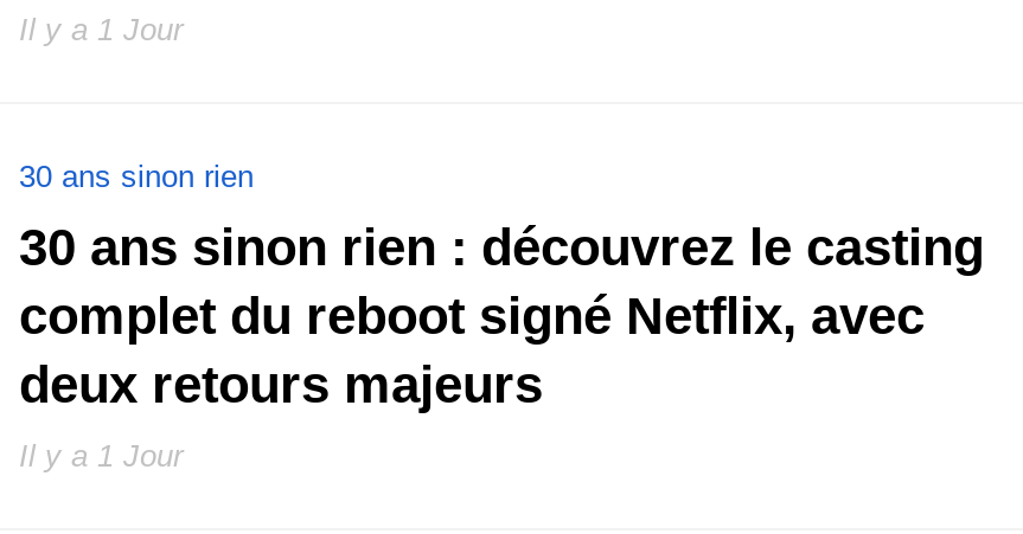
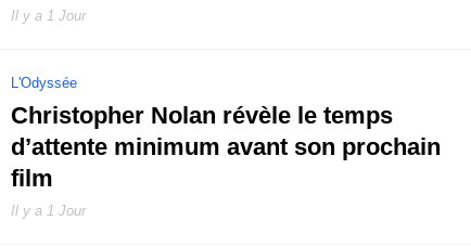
- 30 ans sinon rien
- 30 ans sinon rien : découvrez le casting
- complet du reboot signé Netflix, avec
- deux retours majeurs
+ L'Odyssée
+ Christopher Nolan révèle le temps
+ d’attente minimum avant son prochain
+ film
